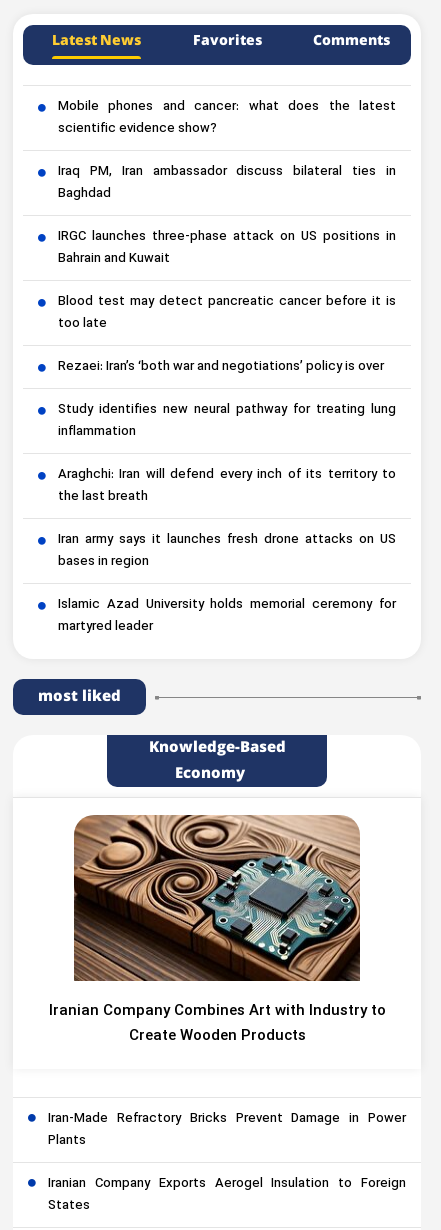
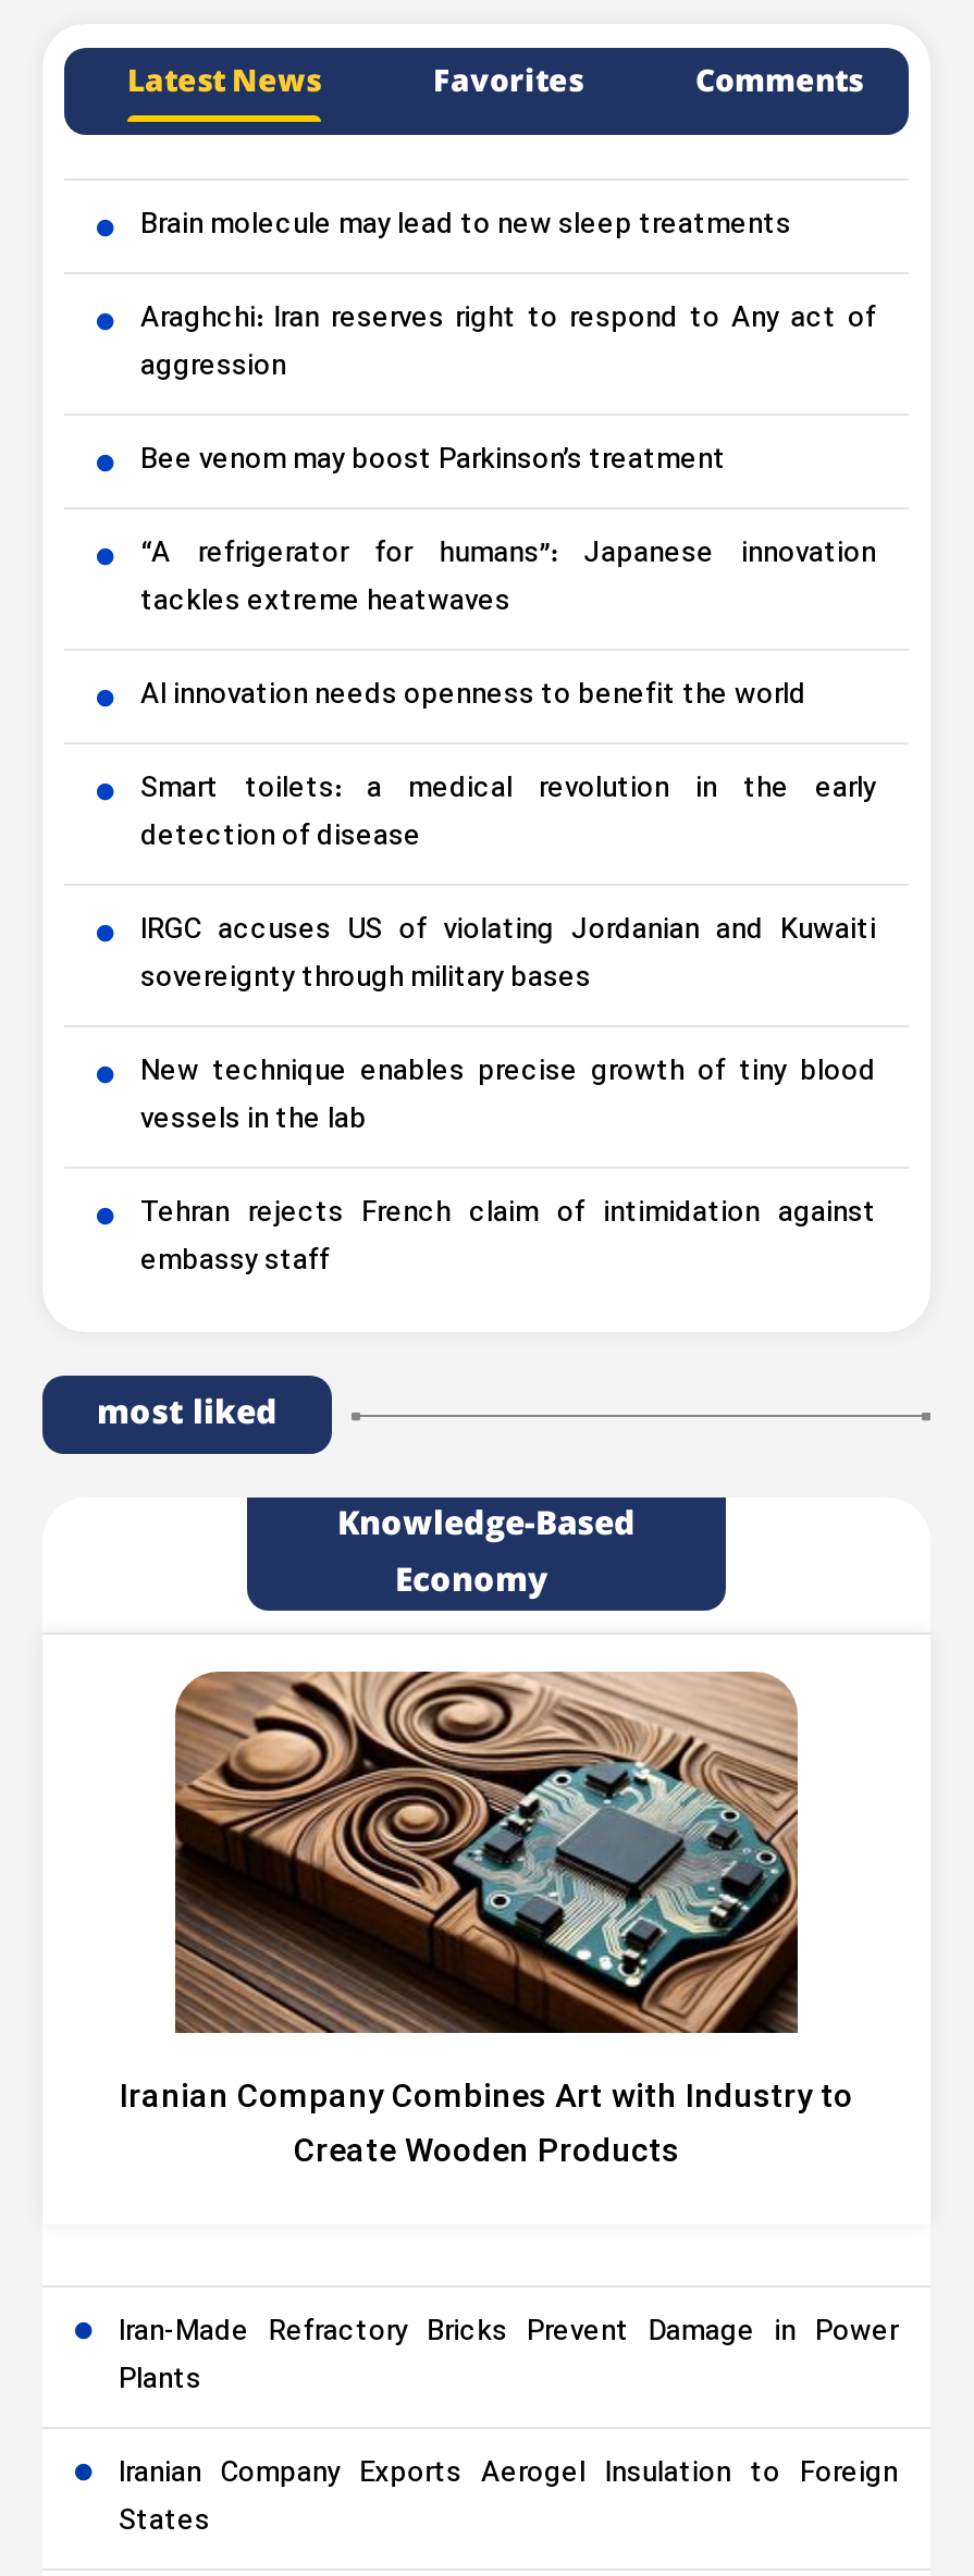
- Mobile phones and cancer: what does the latest
- scientific evidence show?
+ Brain molecule may lead to new sleep treatments

- Iraq PM, Iran ambassador discuss bilateral ties in
- Baghdad
+ Araghchi: Iran reserves right to respond to Any act of
+ aggression

- IRGC launches three-phase attack on US positions in
- Bahrain and Kuwait
+ Bee venom may boost Parkinson’s treatment

- Blood test may detect pancreatic cancer before it is
- too late
+ “A refrigerator for humans”: Japanese innovation
+ tackles extreme heatwaves

- Rezaei: Iran’s ‘both war and negotiations’ policy is over
+ AI innovation needs openness to benefit the world

- Study identifies new neural pathway for treating lung
- inflammation
+ Smart toilets: a medical revolution in the early
+ detection of disease

- Araghchi: Iran will defend every inch of its territory to
- the last breath
+ IRGC accuses US of violating Jordanian and Kuwaiti
+ sovereignty through military bases

- Iran army says it launches fresh drone attacks on US
- bases in region
+ New technique enables precise growth of tiny blood
+ vessels in the lab

- Islamic Azad University holds memorial ceremony for
- martyred leader
+ Tehran rejects French claim of intimidation against
+ embassy staff
